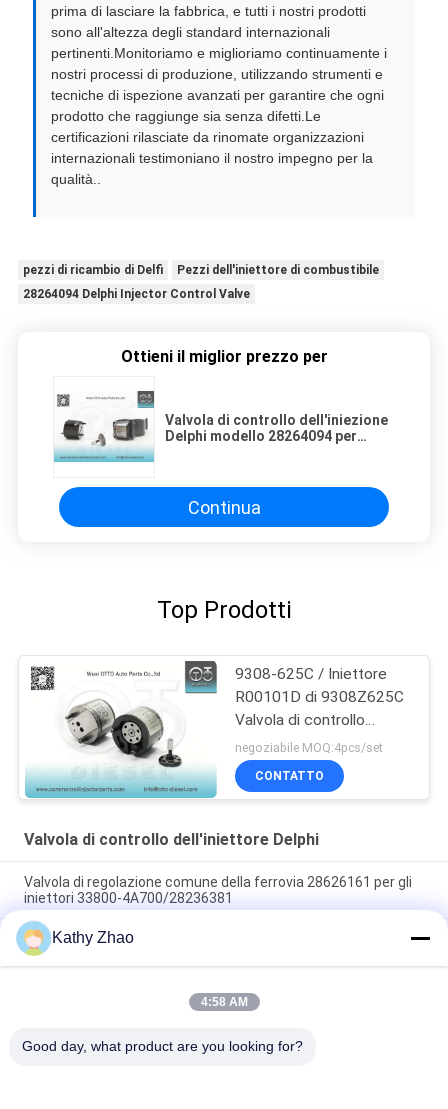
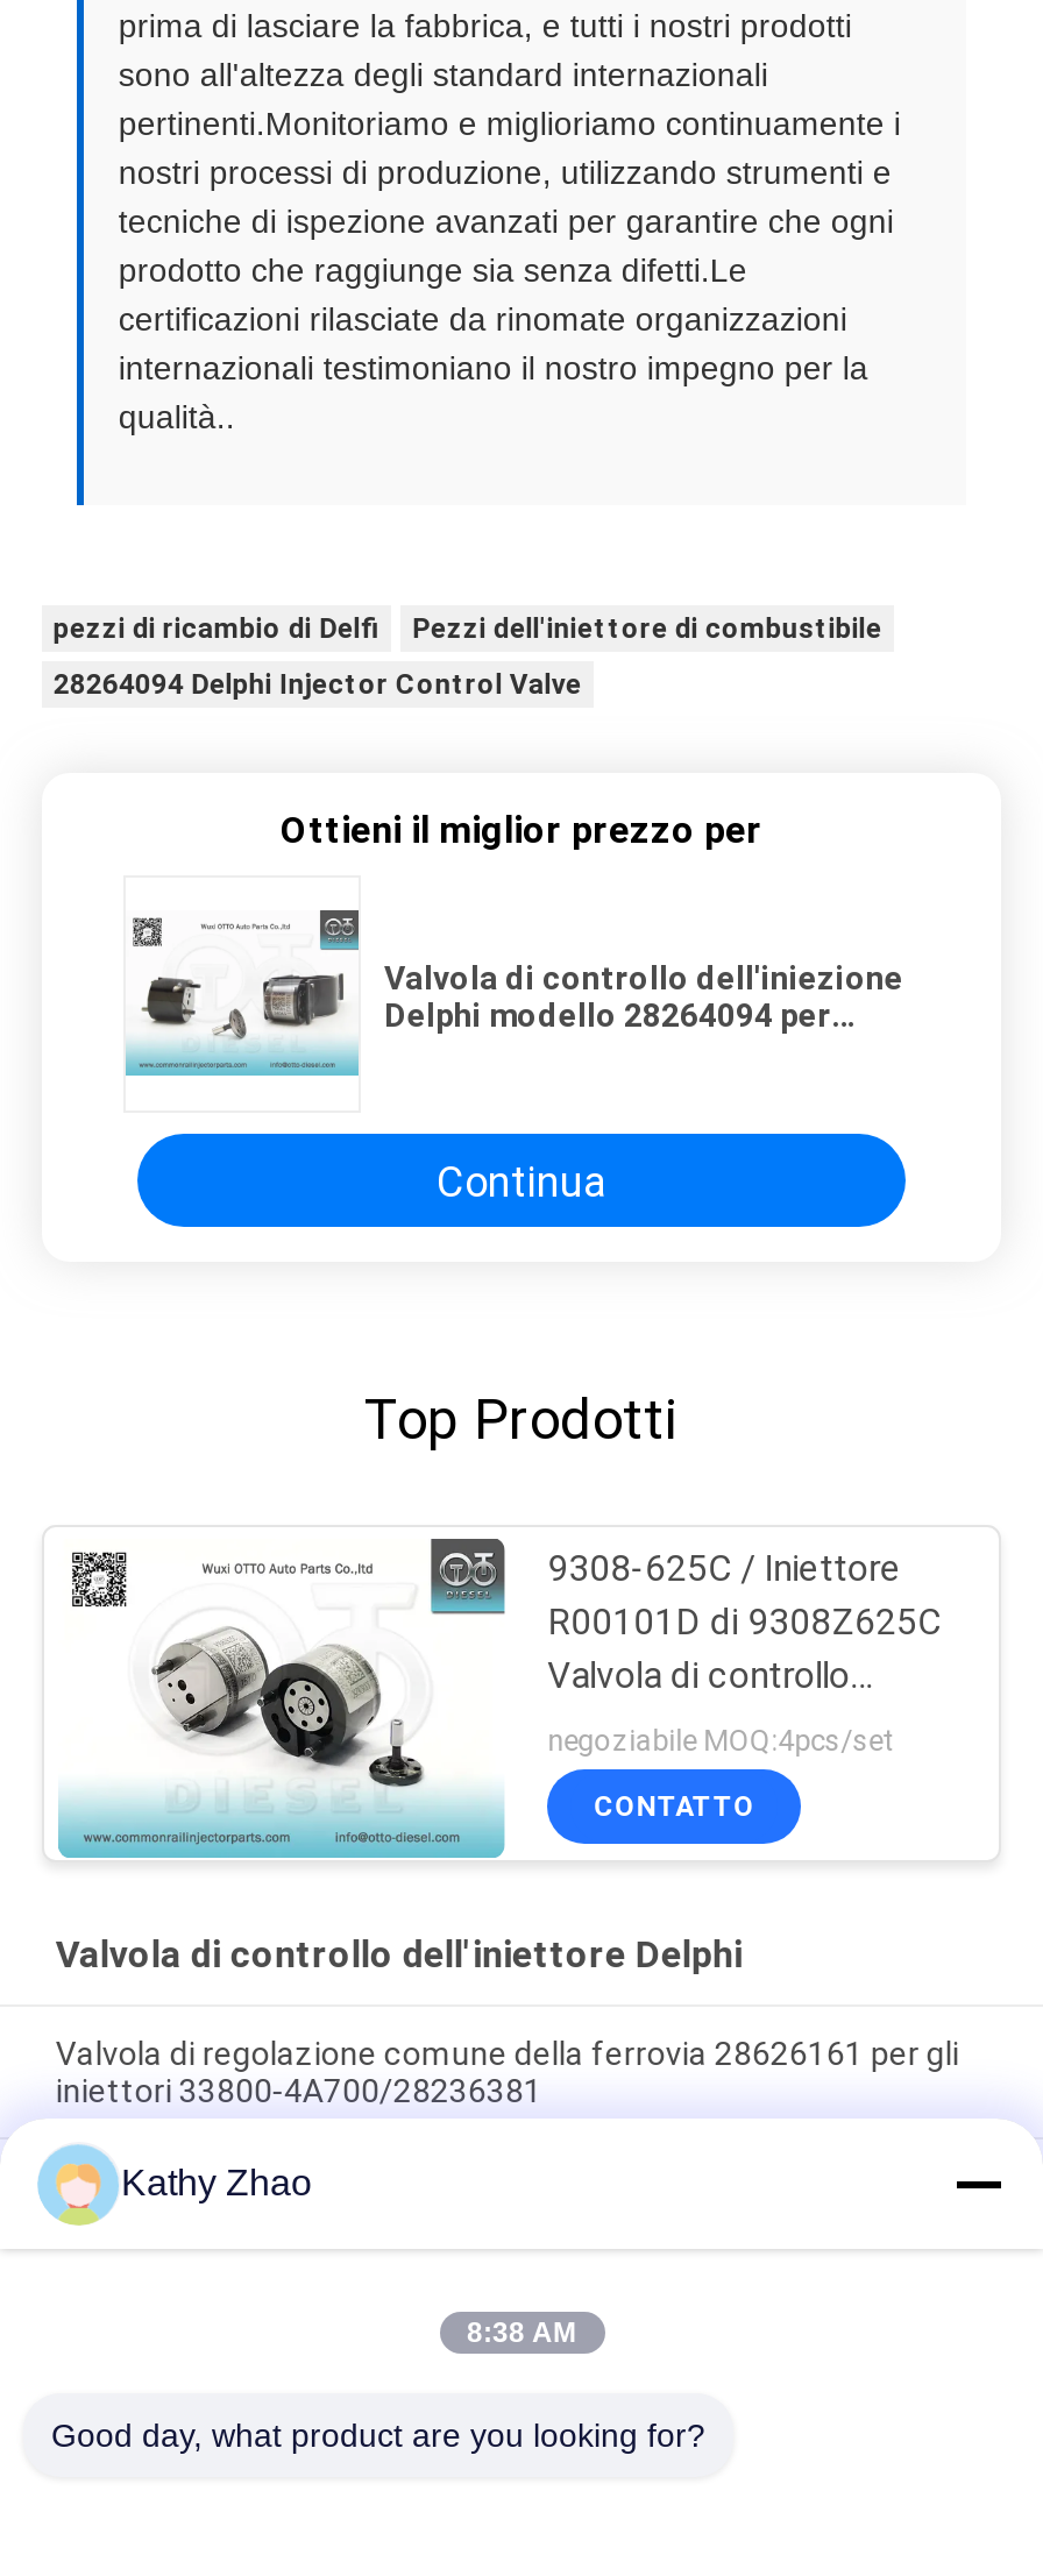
- 4:58 AM
+ 8:38 AM
